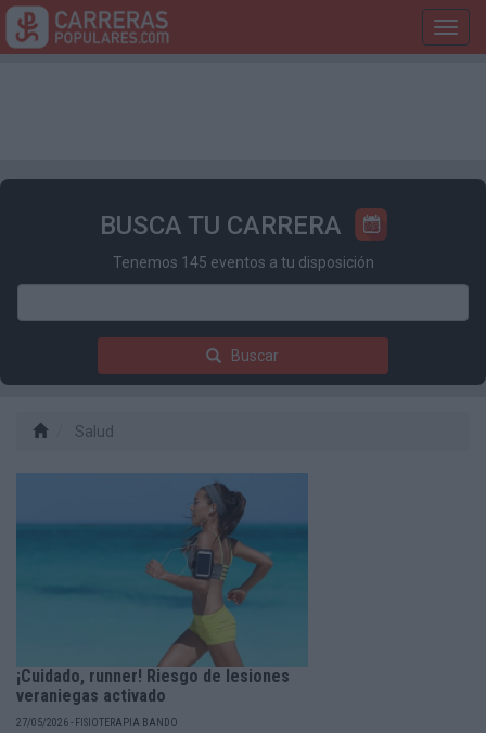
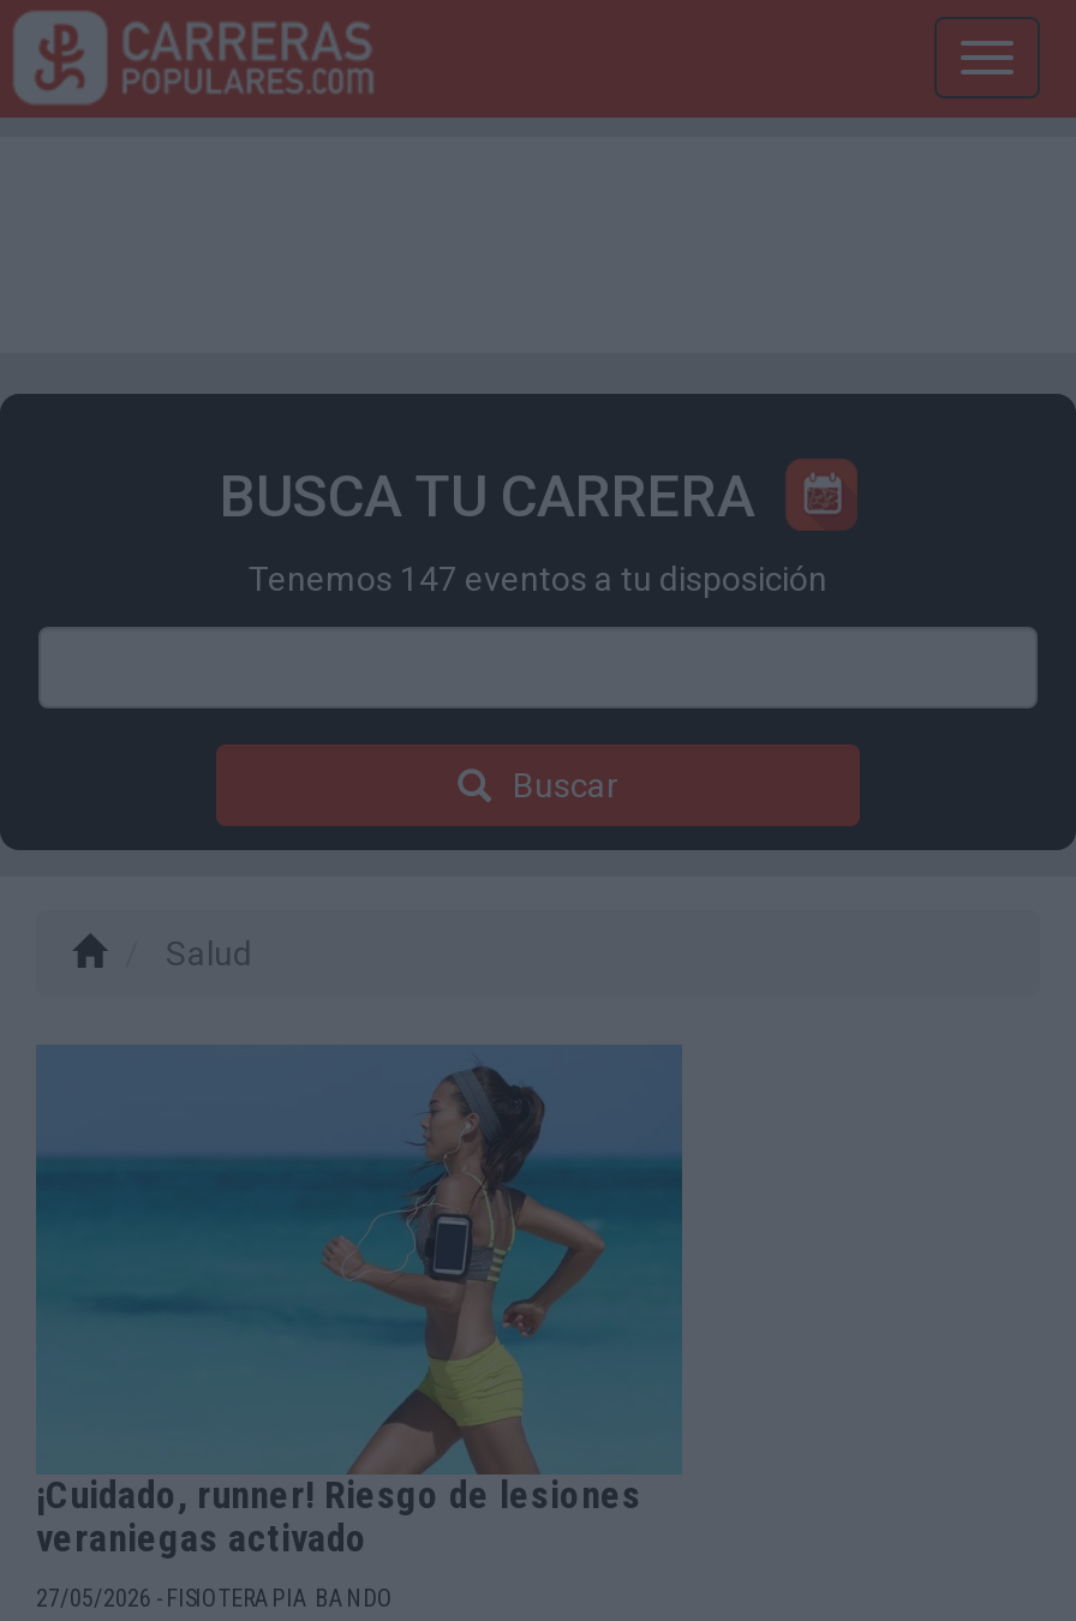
- Tenemos 145 eventos a tu disposición
+ Tenemos 147 eventos a tu disposición
